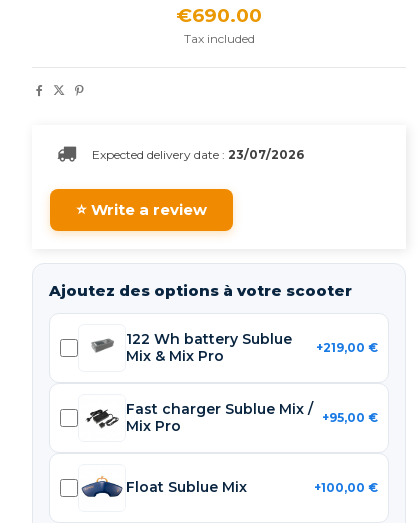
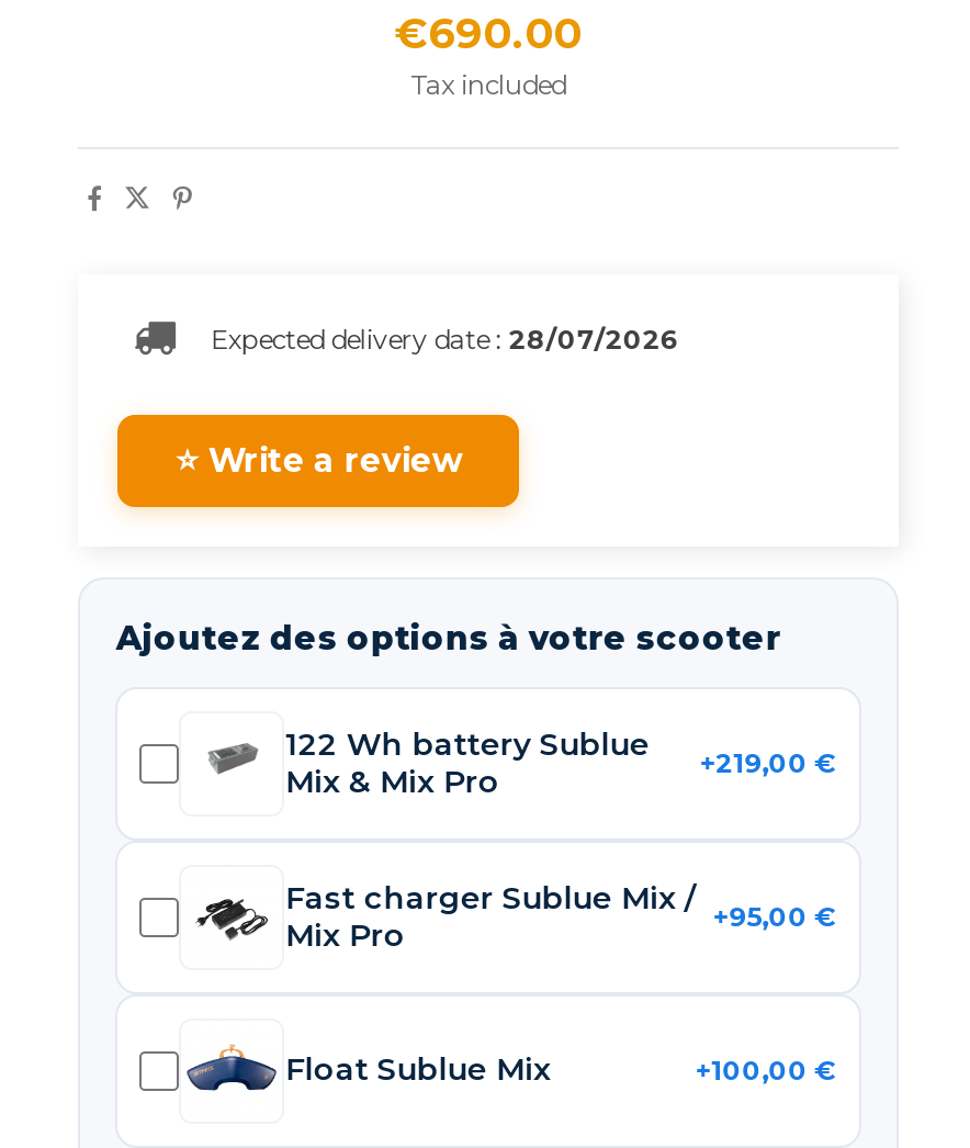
- Expected delivery date : 23/07/2026
+ Expected delivery date : 28/07/2026
